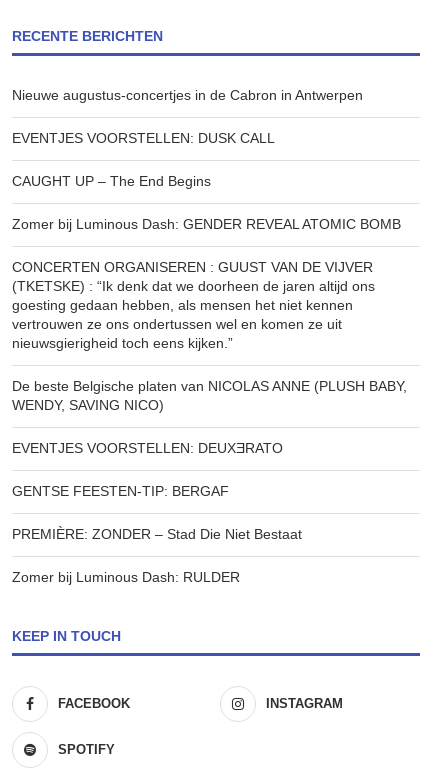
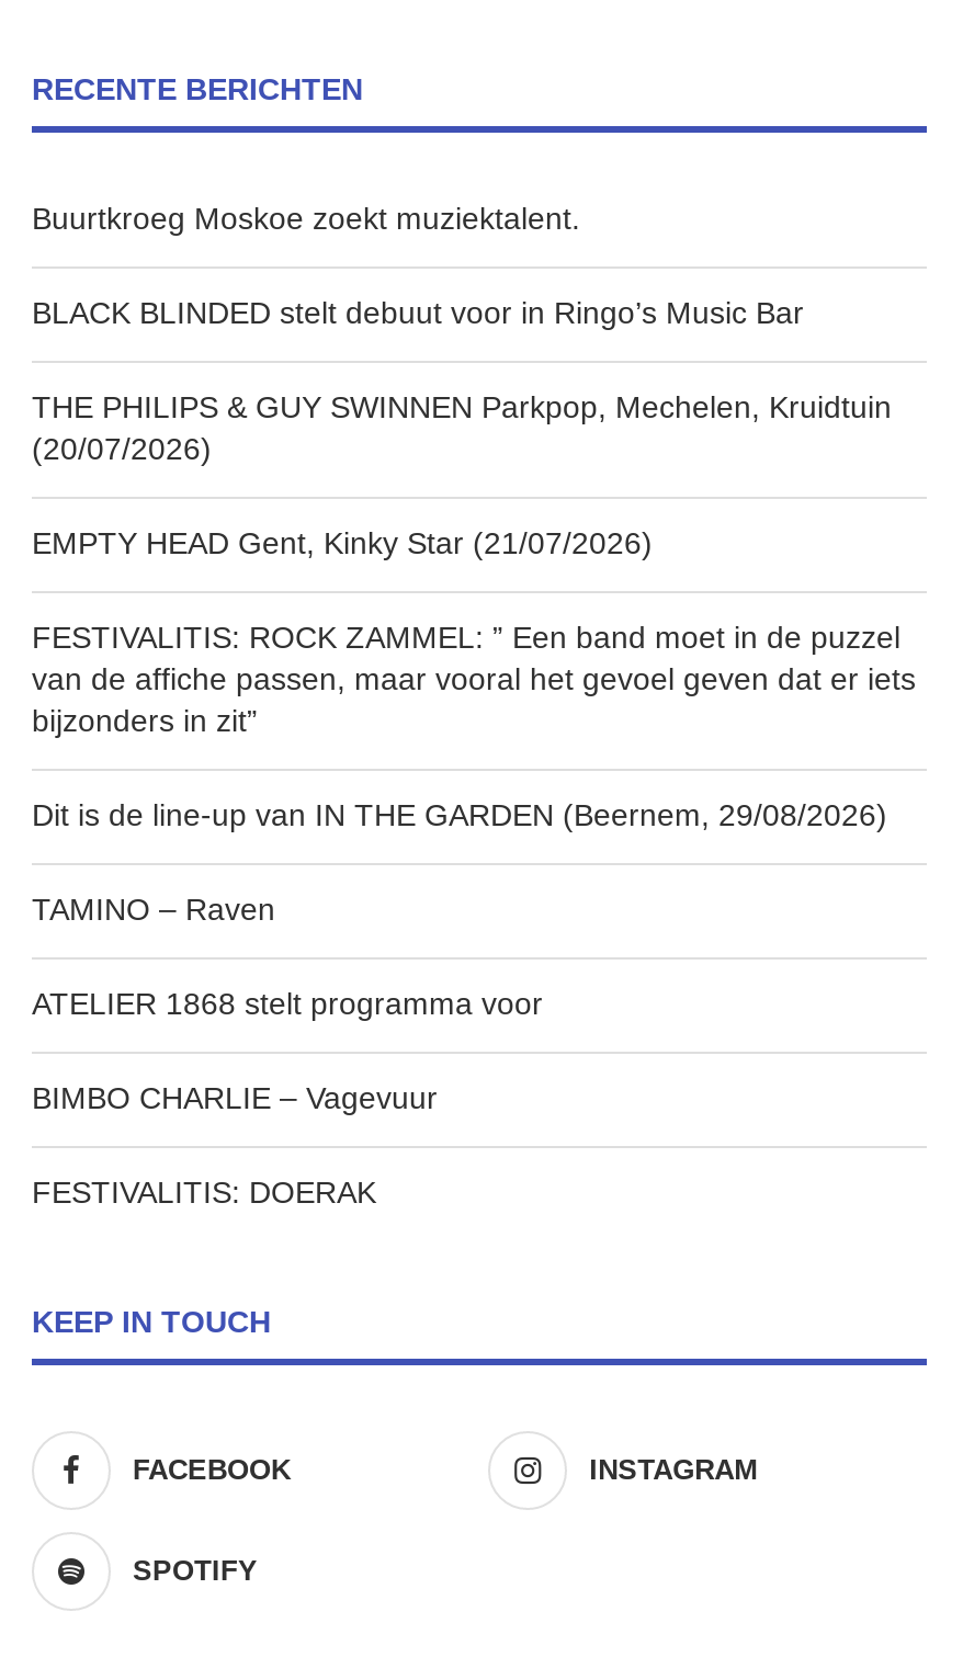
- Nieuwe augustus-concertjes in de Cabron in Antwerpen
+ Buurtkroeg Moskoe zoekt muziektalent.

- EVENTJES VOORSTELLEN: DUSK CALL
+ BLACK BLINDED stelt debuut voor in Ringo’s Music Bar

- CAUGHT UP – The End Begins
+ THE PHILIPS & GUY SWINNEN Parkpop, Mechelen, Kruidtuin
+ (20/07/2026)

- Zomer bij Luminous Dash: GENDER REVEAL ATOMIC BOMB
+ EMPTY HEAD Gent, Kinky Star (21/07/2026)

- CONCERTEN ORGANISEREN : GUUST VAN DE VIJVER
- (TKETSKE) : “Ik denk dat we doorheen de jaren altijd ons
- goesting gedaan hebben, als mensen het niet kennen
- vertrouwen ze ons ondertussen wel en komen ze uit
- nieuwsgierigheid toch eens kijken.”
+ FESTIVALITIS: ROCK ZAMMEL: ” Een band moet in de puzzel
+ van de affiche passen, maar vooral het gevoel geven dat er iets
+ bijzonders in zit”

- De beste Belgische platen van NICOLAS ANNE (PLUSH BABY,
- WENDY, SAVING NICO)
+ Dit is de line-up van IN THE GARDEN (Beernem, 29/08/2026)

- EVENTJES VOORSTELLEN: DEUXƎRATO
+ TAMINO – Raven

- GENTSE FEESTEN-TIP: BERGAF
+ ATELIER 1868 stelt programma voor

- PREMIÈRE: ZONDER – Stad Die Niet Bestaat
+ BIMBO CHARLIE – Vagevuur

- Zomer bij Luminous Dash: RULDER
+ FESTIVALITIS: DOERAK
